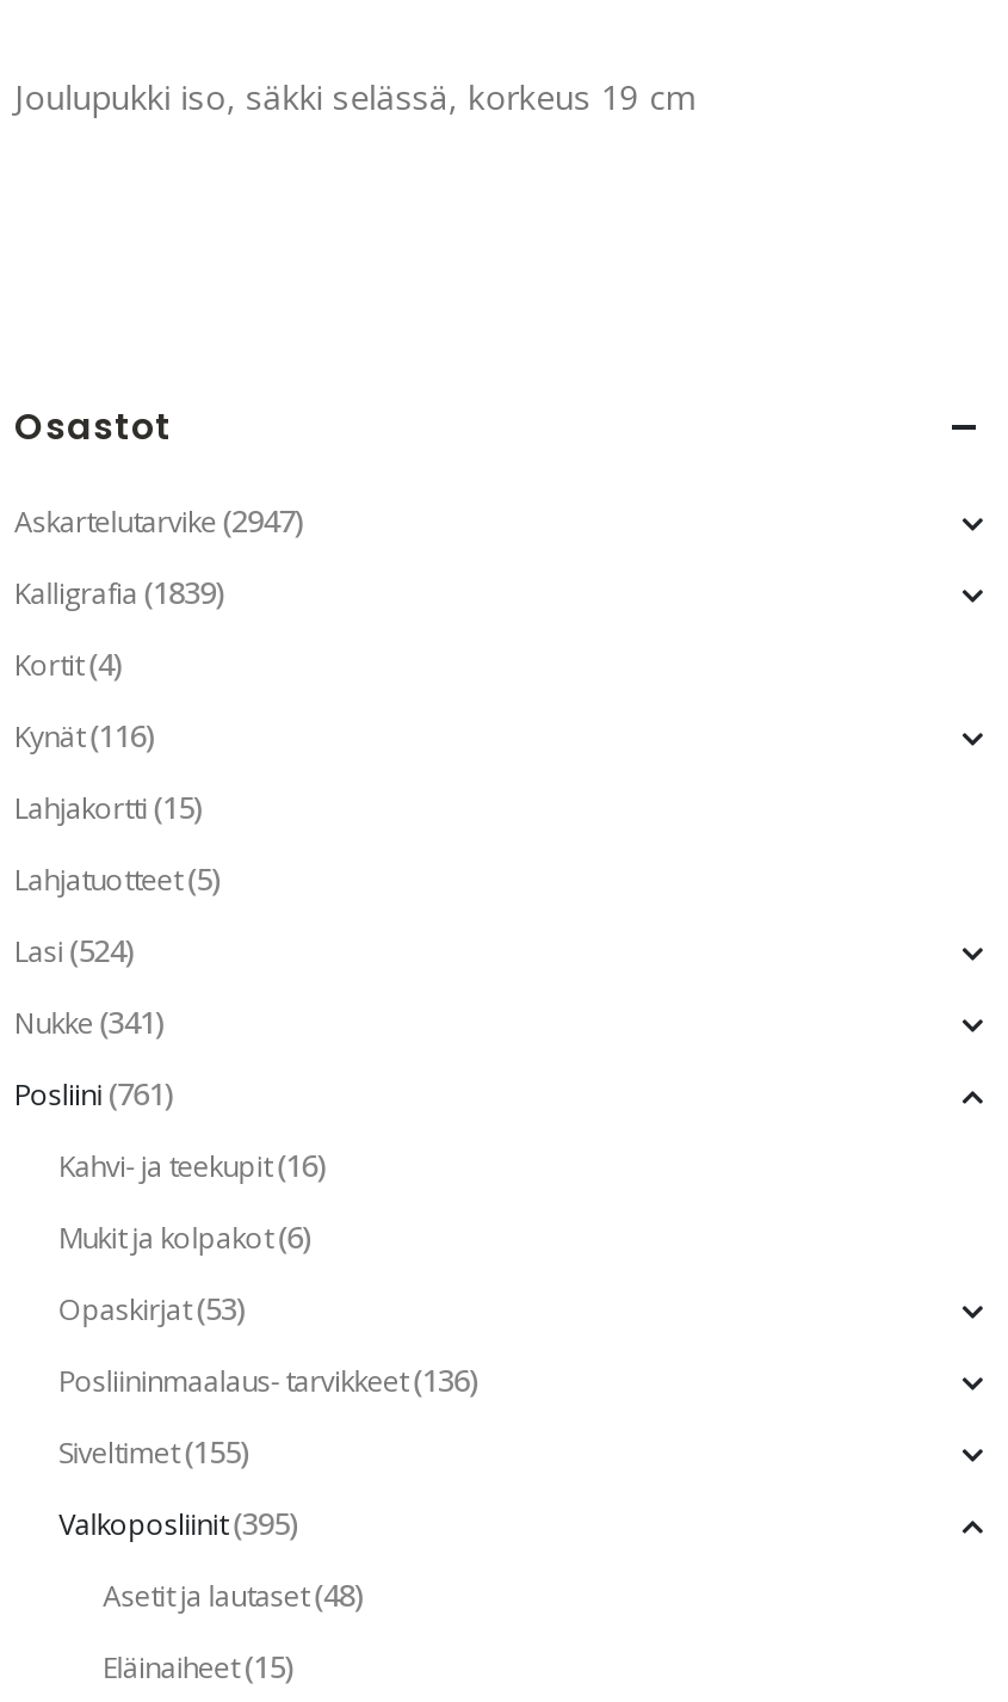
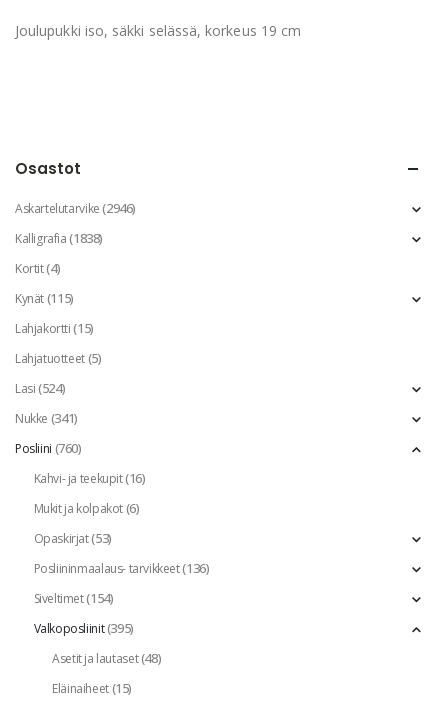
- Askartelutarvike (2947)
+ Askartelutarvike (2946)

- Kalligrafia (1839)
+ Kalligrafia (1838)

- Kynät (116)
+ Kynät (115)

- Posliini (761)
+ Posliini (760)

- Siveltimet (155)
+ Siveltimet (154)
